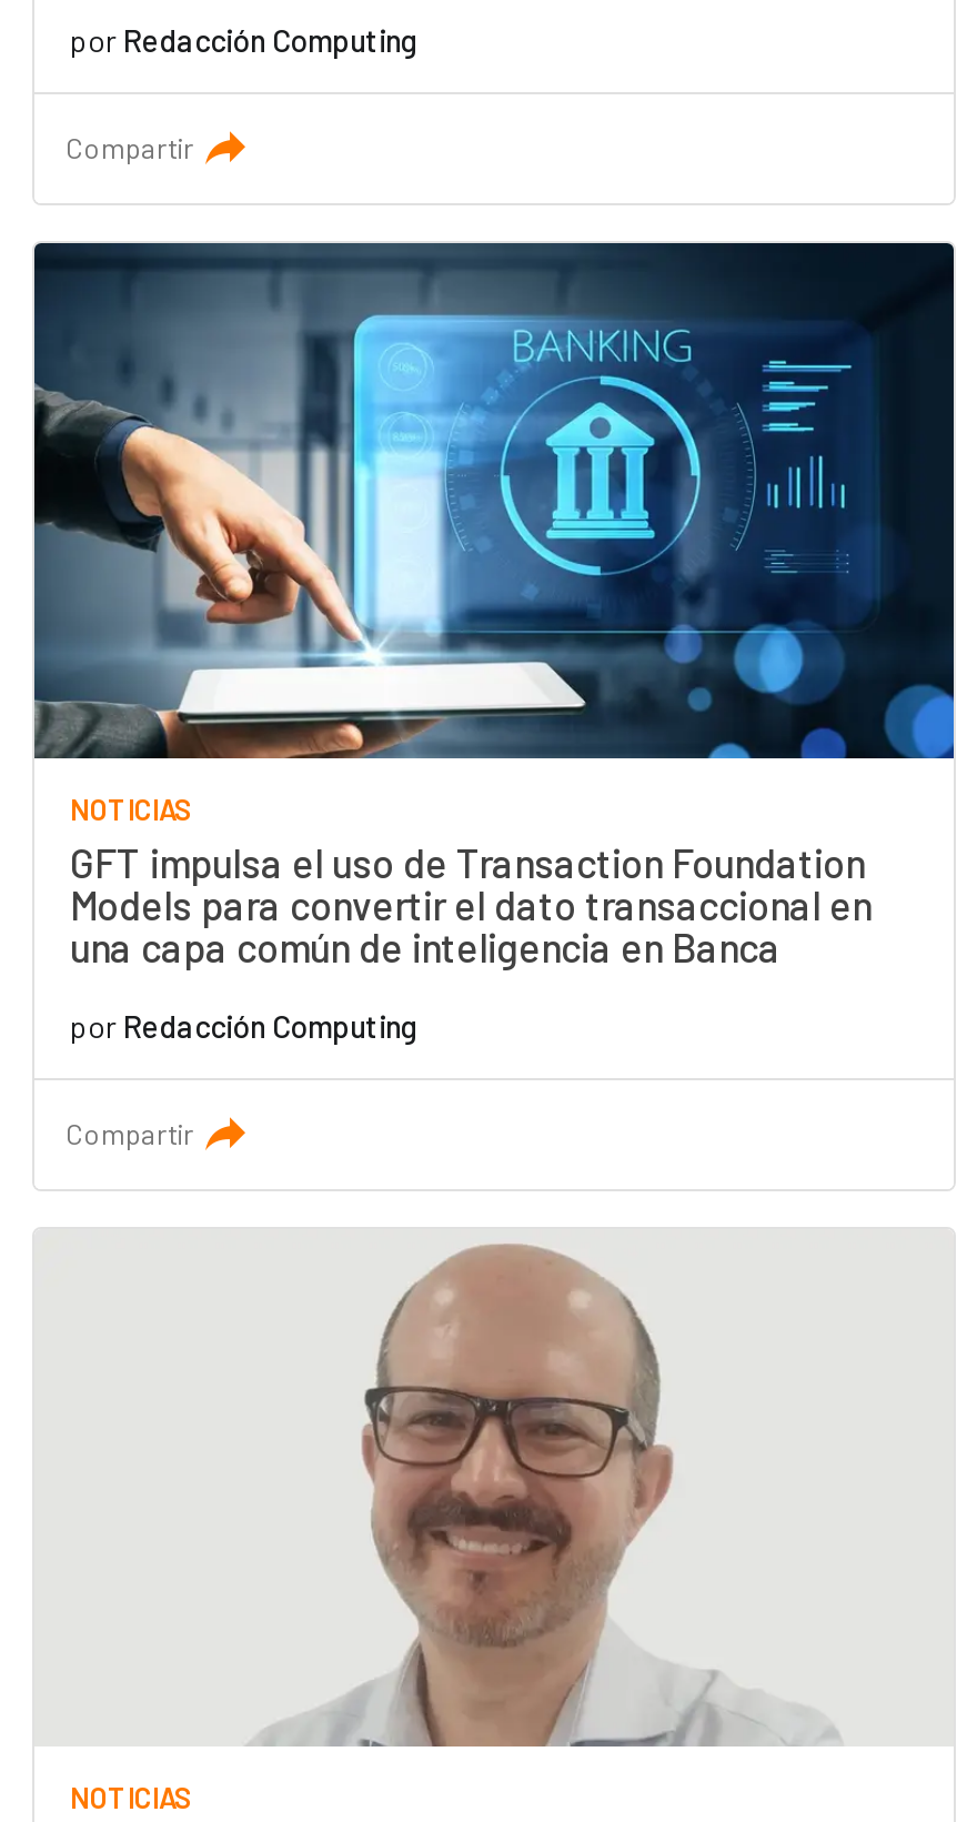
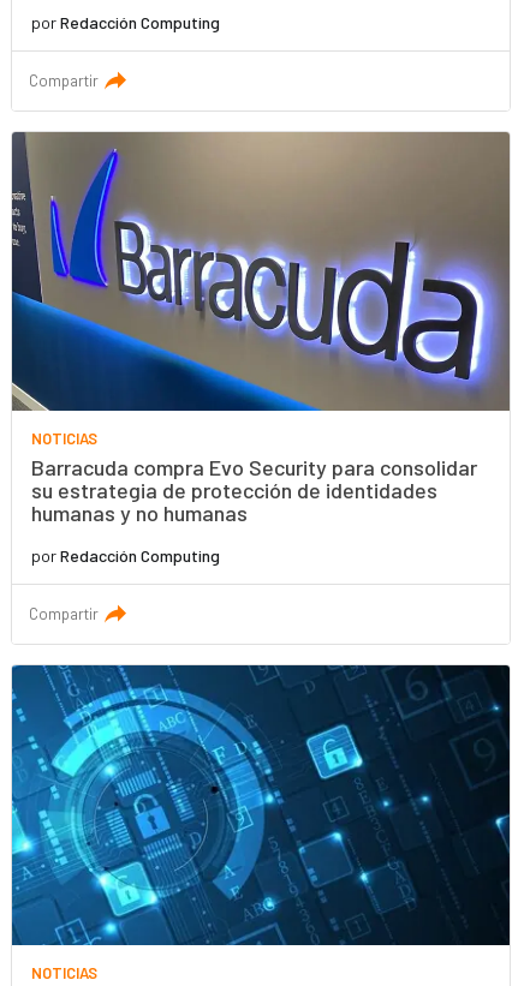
- [image]
- GFT impulsa el uso de Transaction Foundation
- Models para convertir el dato transaccional en
- una capa común de inteligencia en Banca
+ [image]
+ Barracuda compra Evo Security para consolidar
+ su estrategia de protección de identidades
+ humanas y no humanas

- [image]
+ [image]
